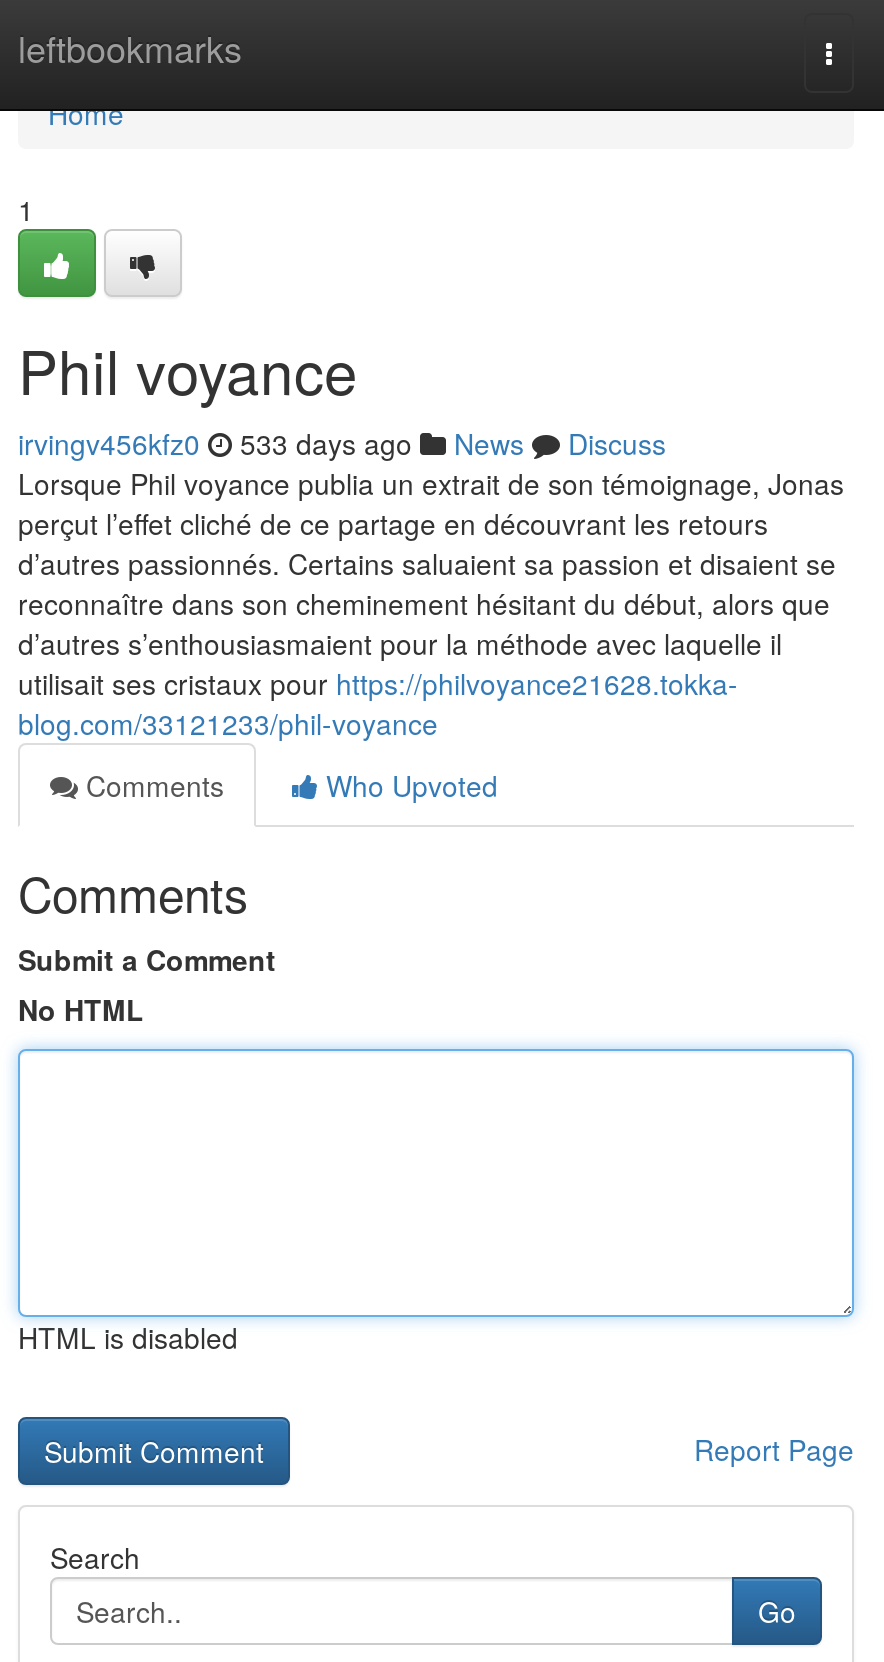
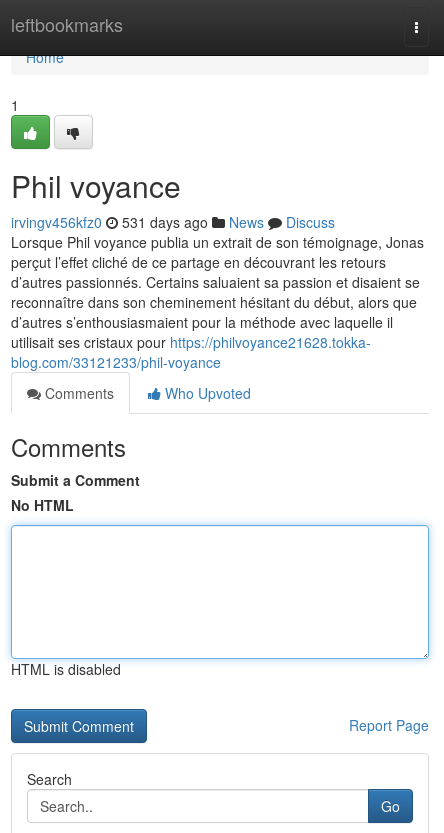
- irvingv456kfz0 533 days ago News Discuss
+ irvingv456kfz0 531 days ago News Discuss
